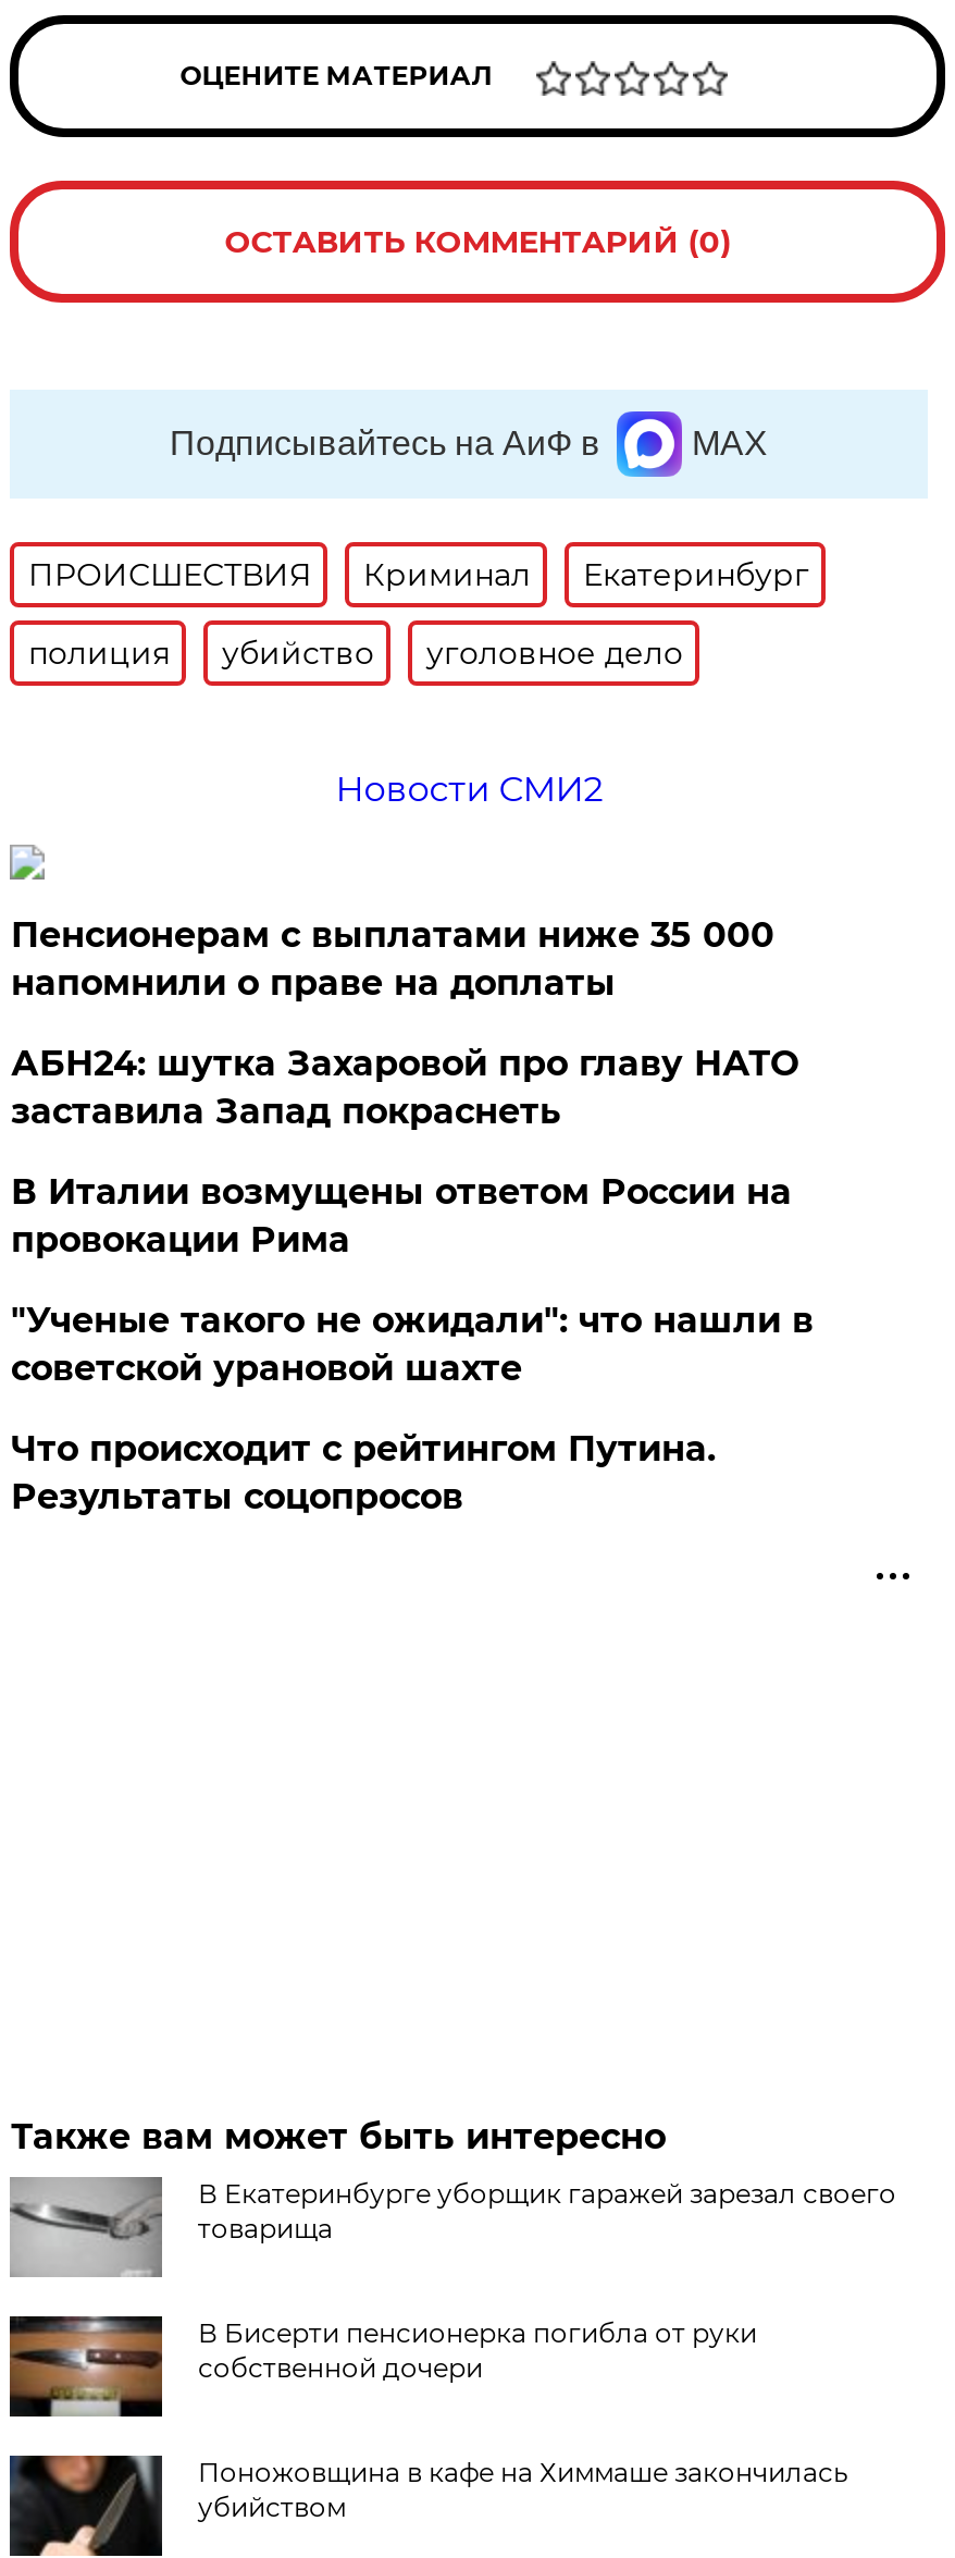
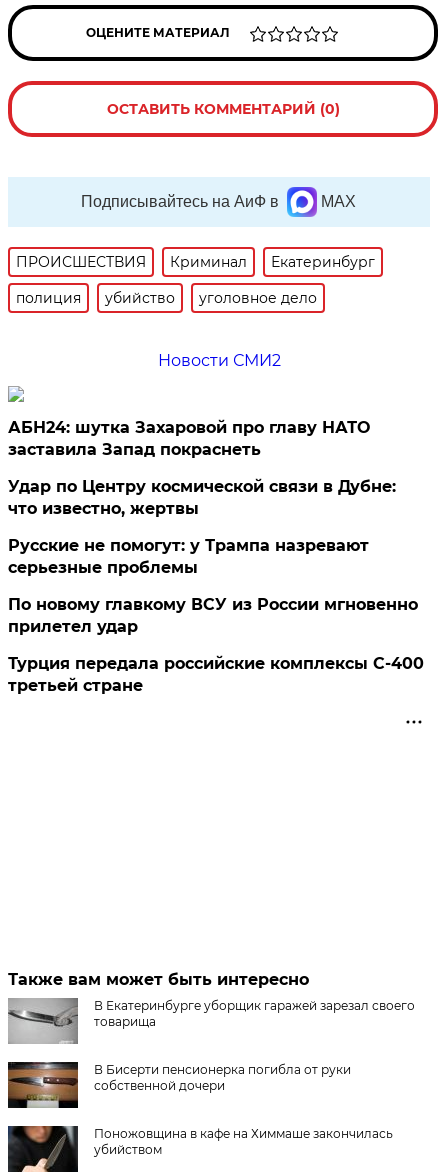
- Пенсионерам с выплатами ниже 35 000
- напомнили о праве на доплаты

moved up: АБН24: шутка Захаровой про главу НАТО | заставила Запад покраснеть

- В Италии возмущены ответом России на
- провокации Рима
- "Ученые такого не ожидали": что нашли в
- советской урановой шахте
- Что происходит с рейтингом Путина.
- Результаты соцопросов
+ Удар по Центру космической связи в Дубне:
+ что известно, жертвы
+ Русские не помогут: у Трампа назревают
+ серьезные проблемы
+ По новому главкому ВСУ из России мгновенно
+ прилетел удар
+ Турция передала российские комплексы С-400
+ третьей стране
